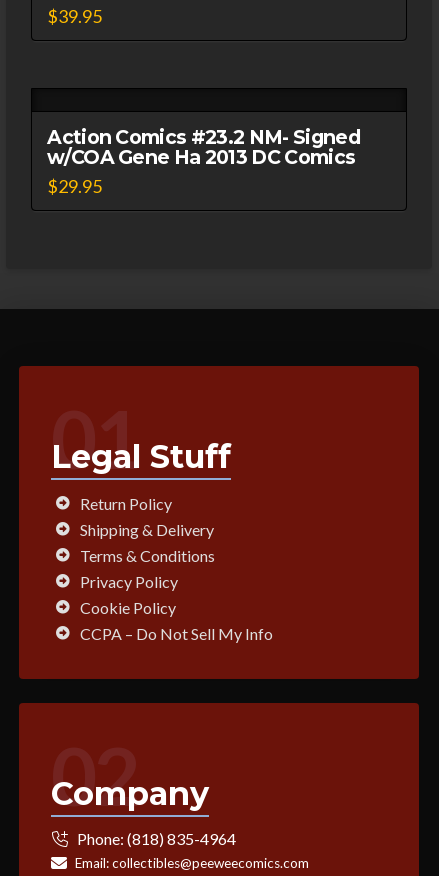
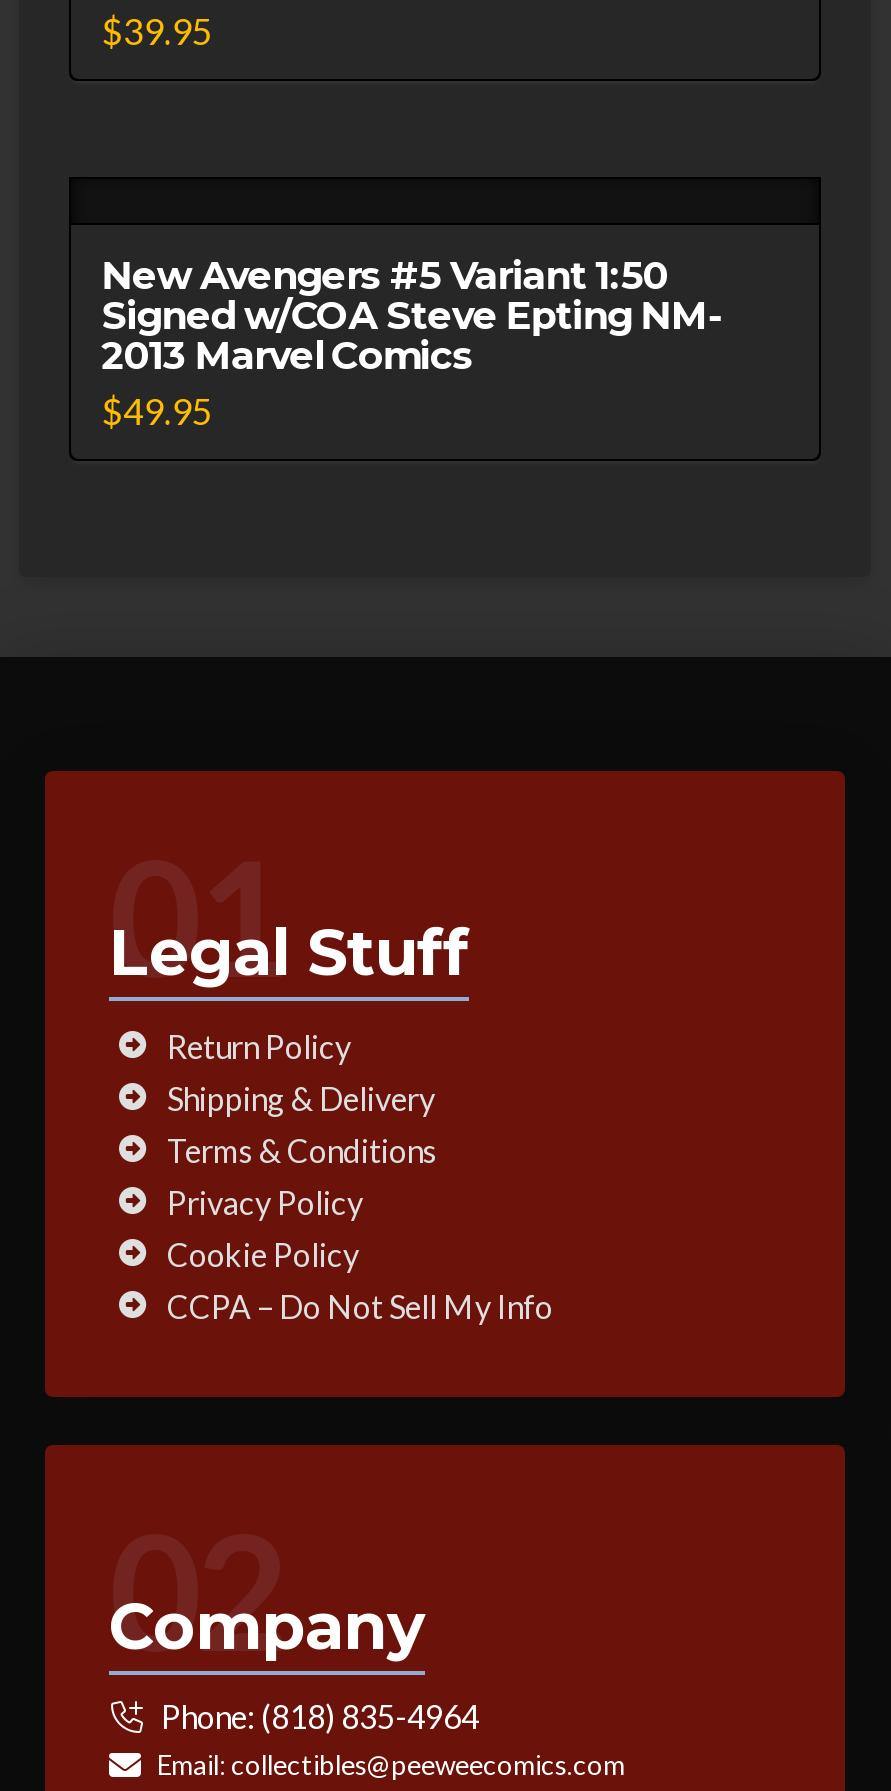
- Action Comics #23.2 NM- Signed
- w/COA Gene Ha 2013 DC Comics
- $29.95
+ New Avengers #5 Variant 1:50
+ Signed w/COA Steve Epting NM-
+ 2013 Marvel Comics
+ $49.95
